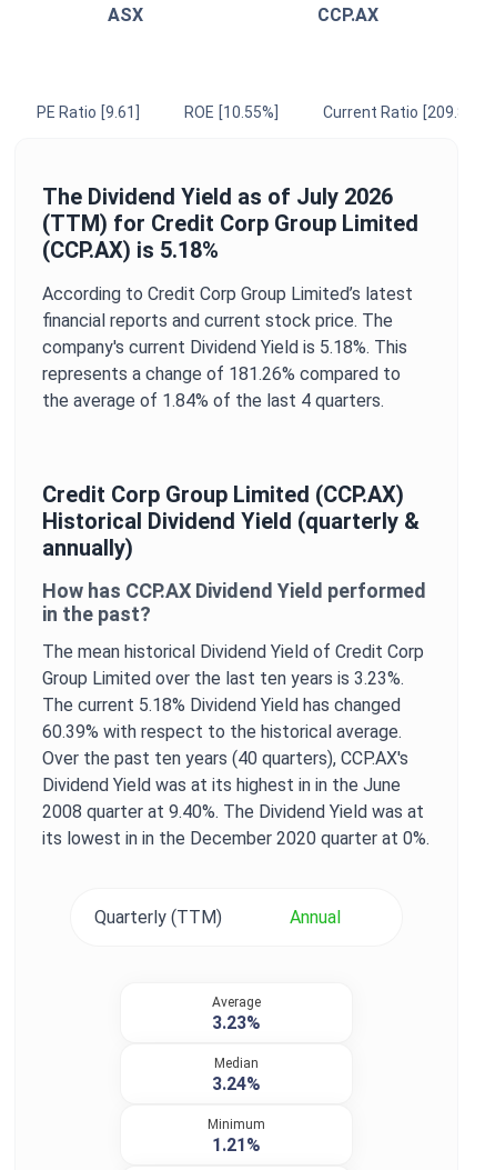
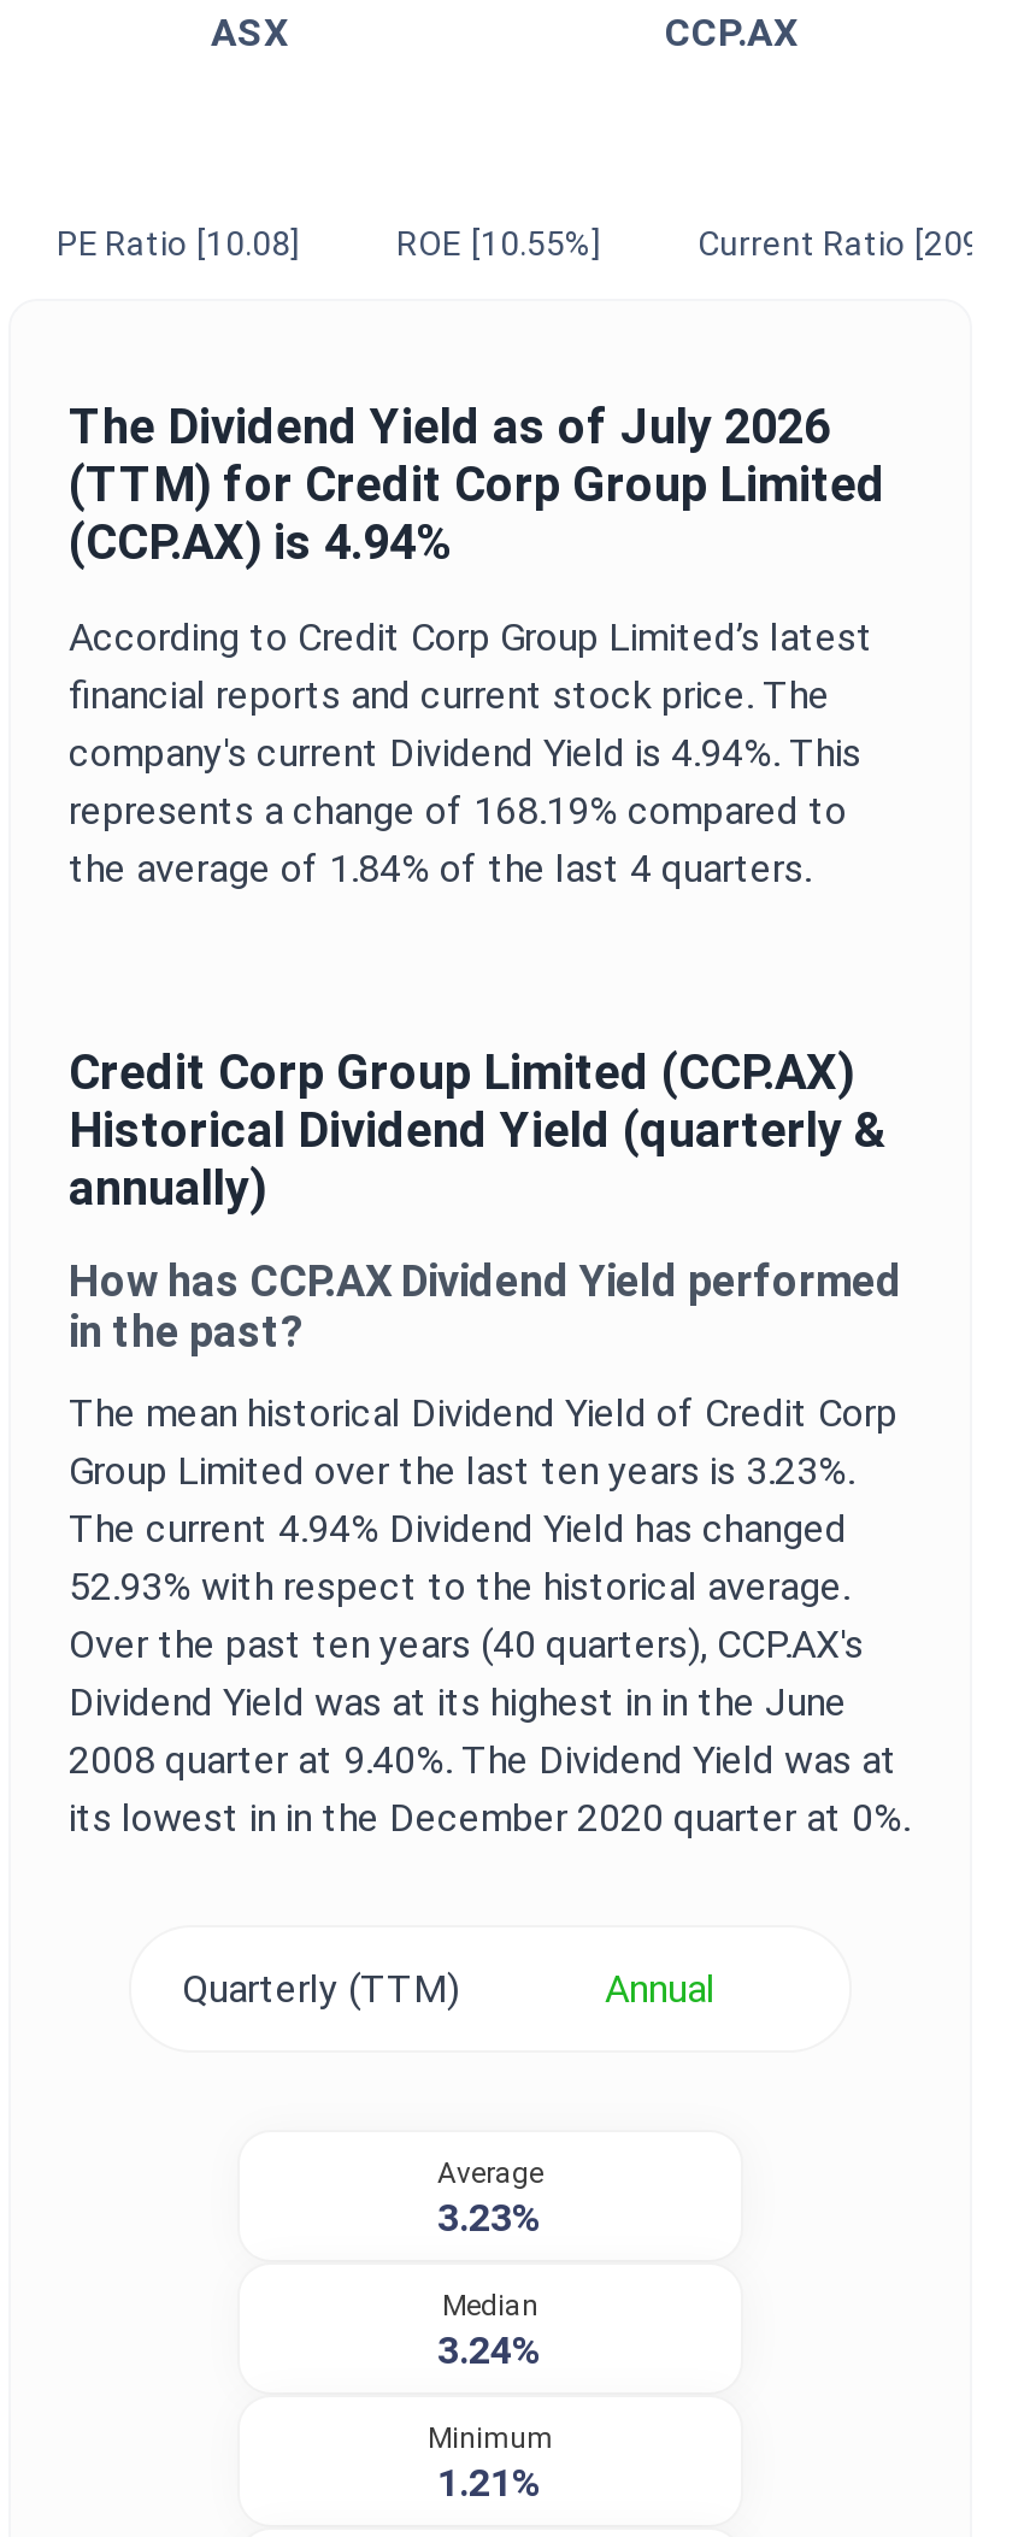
- PE Ratio [9.61]
+ PE Ratio [10.08]

- (CCP.AX) is 5.18%
+ (CCP.AX) is 4.94%

- company's current Dividend Yield is 5.18%. This
+ company's current Dividend Yield is 4.94%. This

- represents a change of 181.26% compared to
+ represents a change of 168.19% compared to

- The current 5.18% Dividend Yield has changed
+ The current 4.94% Dividend Yield has changed

- 60.39% with respect to the historical average.
+ 52.93% with respect to the historical average.
